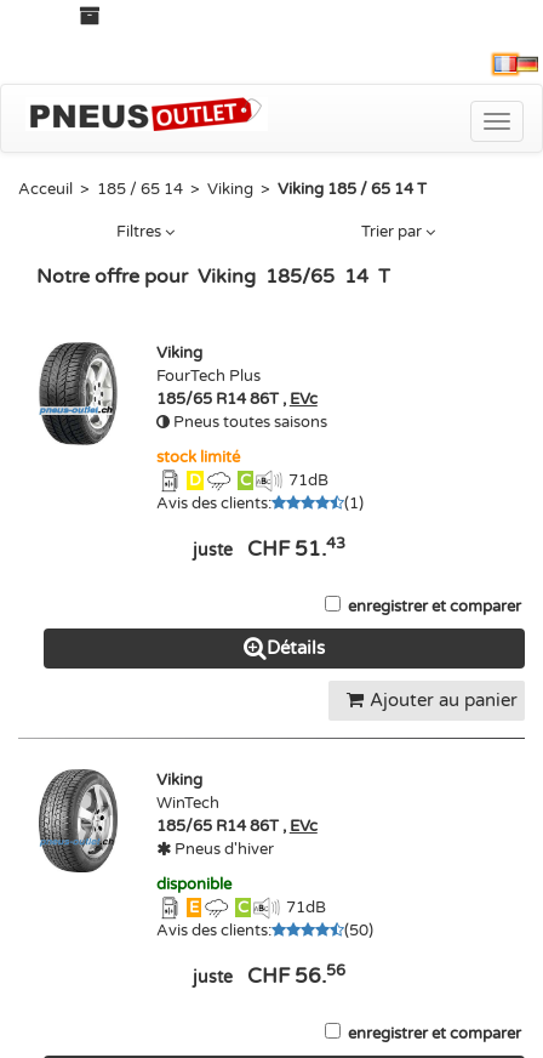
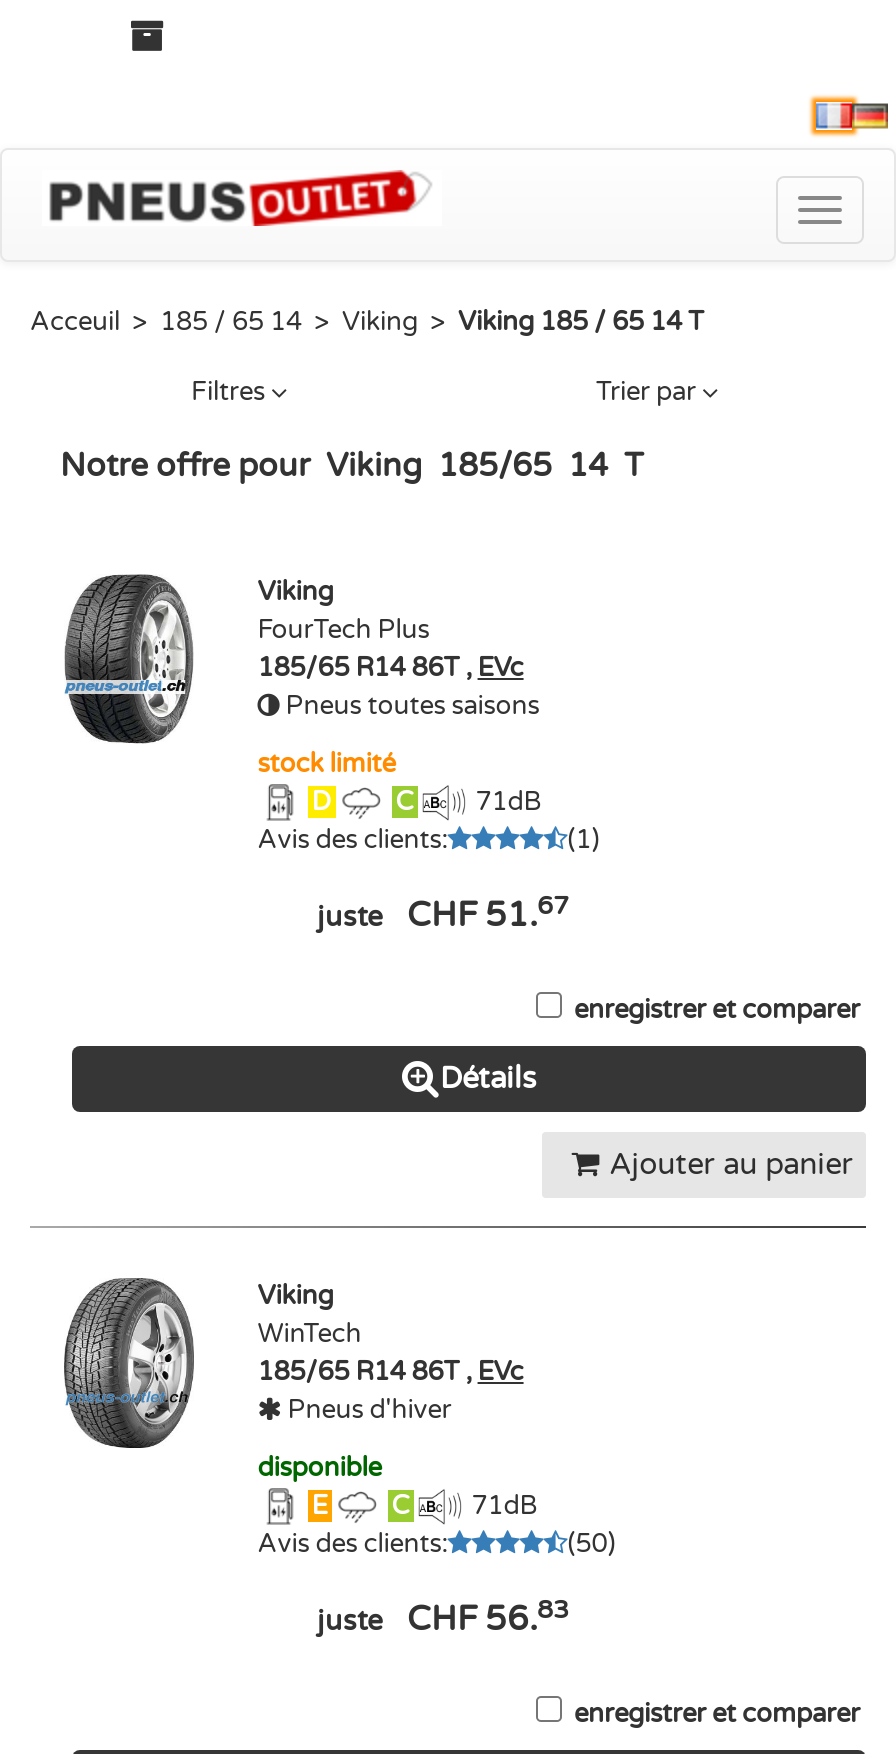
- juste CHF 51.43
+ juste CHF 51.67

- juste CHF 56.56
+ juste CHF 56.83
